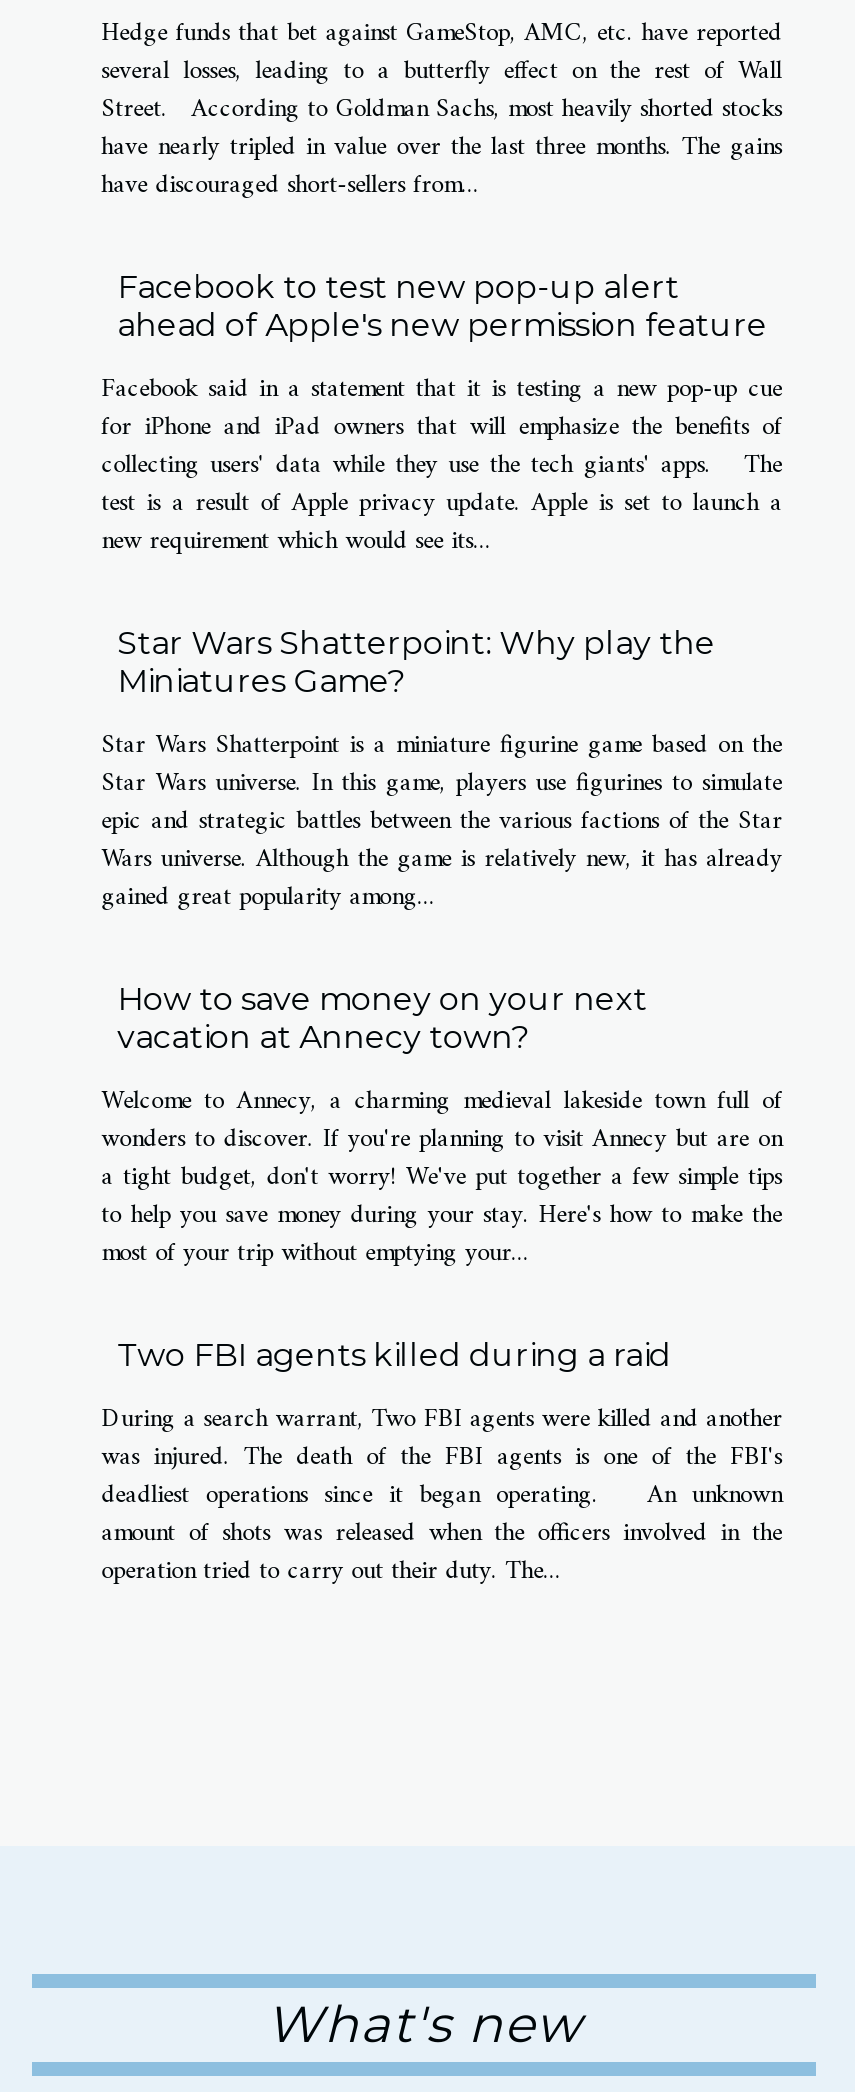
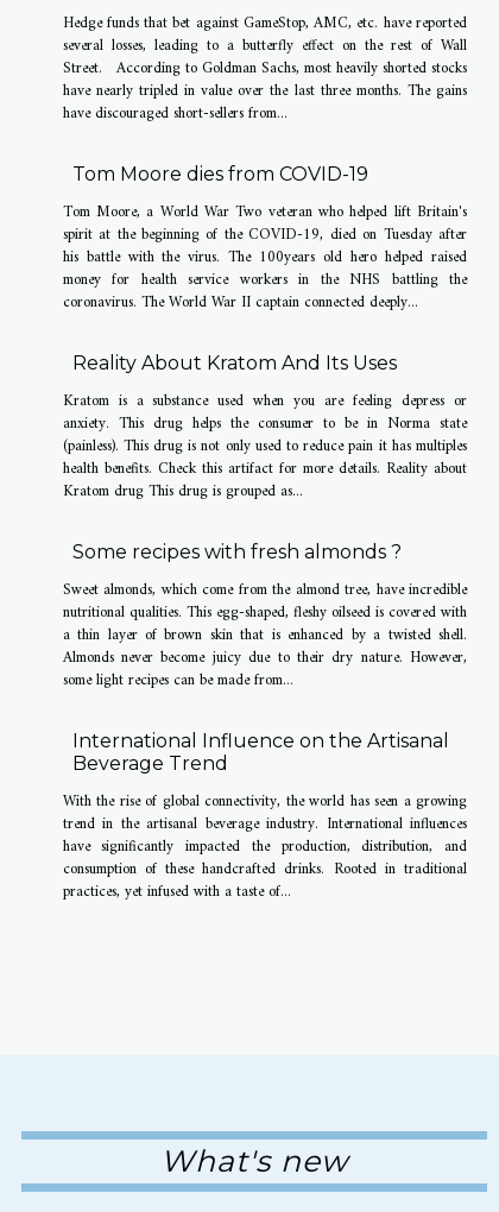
- Facebook to test new pop-up alert
- ahead of Apple's new permission feature
+ Tom Moore dies from COVID-19

- Facebook said in a statement that it is testing a new pop-up cue
- for iPhone and iPad owners that will emphasize the benefits of
- collecting users' data while they use the tech giants' apps. The
- test is a result of Apple privacy update. Apple is set to launch a
- new requirement which would see its...
+ Tom Moore, a World War Two veteran who helped lift Britain's
+ spirit at the beginning of the COVID-19, died on Tuesday after
+ his battle with the virus. The 100years old hero helped raised
+ money for health service workers in the NHS battling the
+ coronavirus. The World War II captain connected deeply...

- Star Wars Shatterpoint: Why play the
- Miniatures Game?
+ Reality About Kratom And Its Uses

- Star Wars Shatterpoint is a miniature figurine game based on the
- Star Wars universe. In this game, players use figurines to simulate
- epic and strategic battles between the various factions of the Star
- Wars universe. Although the game is relatively new, it has already
- gained great popularity among...
+ Kratom is a substance used when you are feeling depress or
+ anxiety. This drug helps the consumer to be in Norma state
+ (painless). This drug is not only used to reduce pain it has multiples
+ health benefits. Check this artifact for more details. Reality about
+ Kratom drug This drug is grouped as...

- How to save money on your next
- vacation at Annecy town?
+ Some recipes with fresh almonds ?

- Welcome to Annecy, a charming medieval lakeside town full of
- wonders to discover. If you're planning to visit Annecy but are on
- a tight budget, don't worry! We've put together a few simple tips
- to help you save money during your stay. Here's how to make the
- most of your trip without emptying your...
+ Sweet almonds, which come from the almond tree, have incredible
+ nutritional qualities. This egg-shaped, fleshy oilseed is covered with
+ a thin layer of brown skin that is enhanced by a twisted shell.
+ Almonds never become juicy due to their dry nature. However,
+ some light recipes can be made from...

- Two FBI agents killed during a raid
+ International Influence on the Artisanal
+ Beverage Trend

- During a search warrant, Two FBI agents were killed and another
- was injured. The death of the FBI agents is one of the FBI's
- deadliest operations since it began operating. An unknown
- amount of shots was released when the officers involved in the
- operation tried to carry out their duty. The...
+ With the rise of global connectivity, the world has seen a growing
+ trend in the artisanal beverage industry. International influences
+ have significantly impacted the production, distribution, and
+ consumption of these handcrafted drinks. Rooted in traditional
+ practices, yet infused with a taste of...
